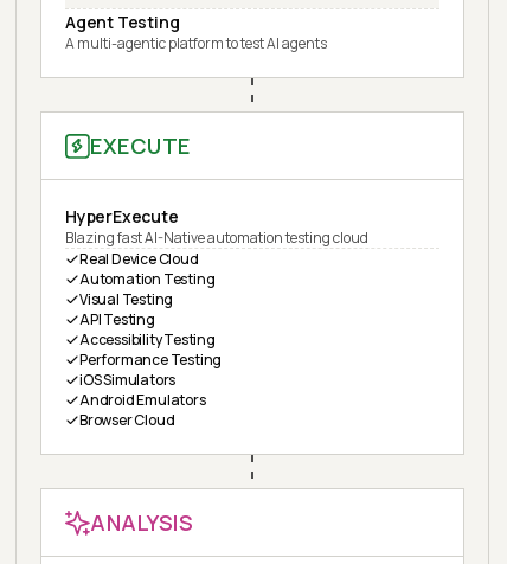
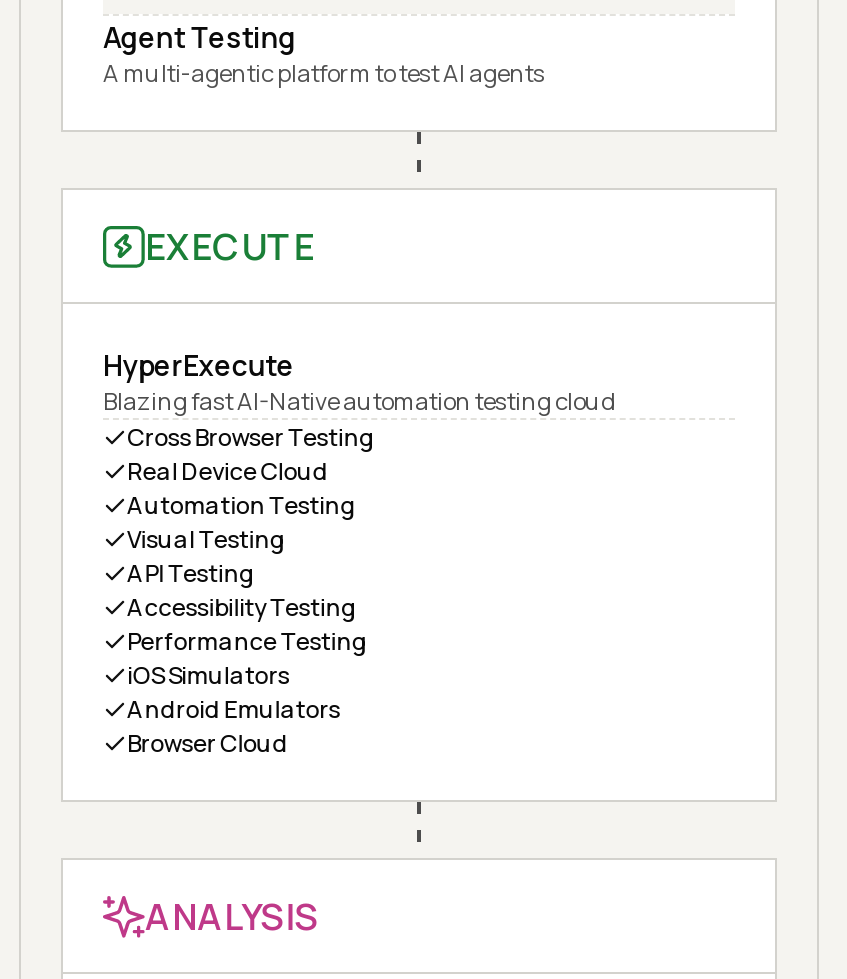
+ Cross Browser Testing
